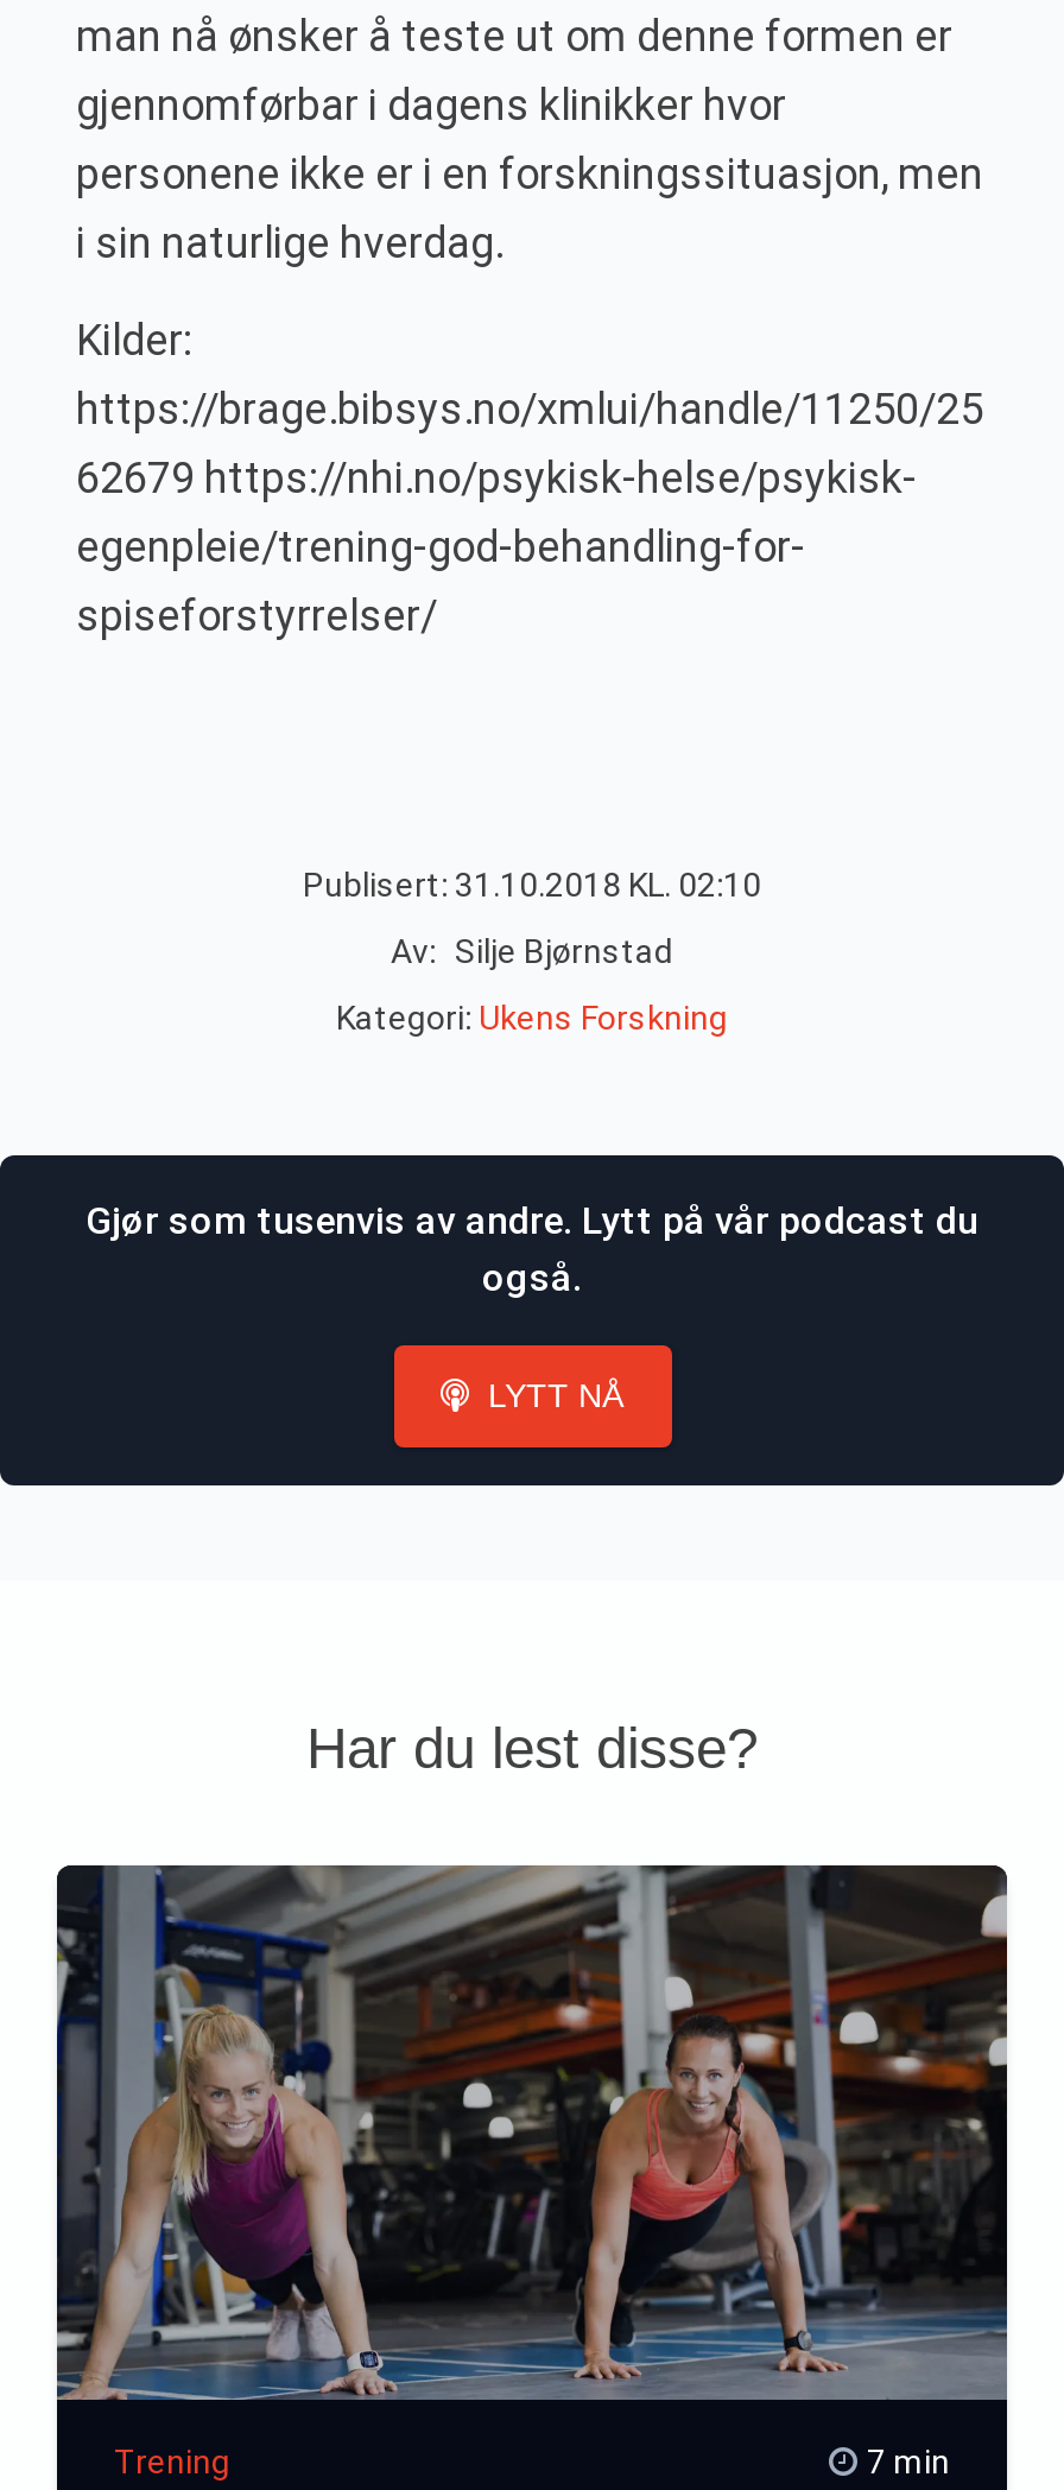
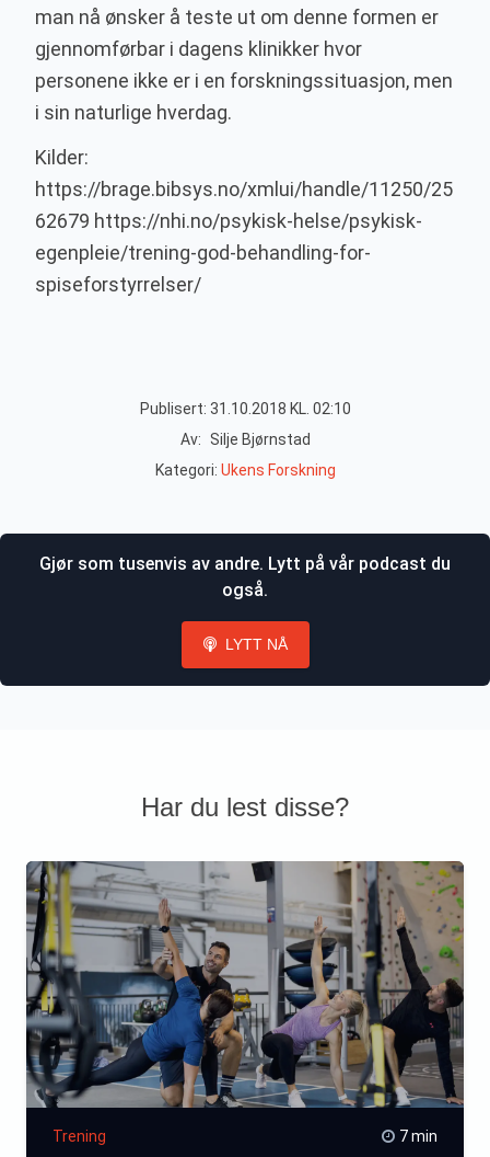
- [image]
+ [image]
